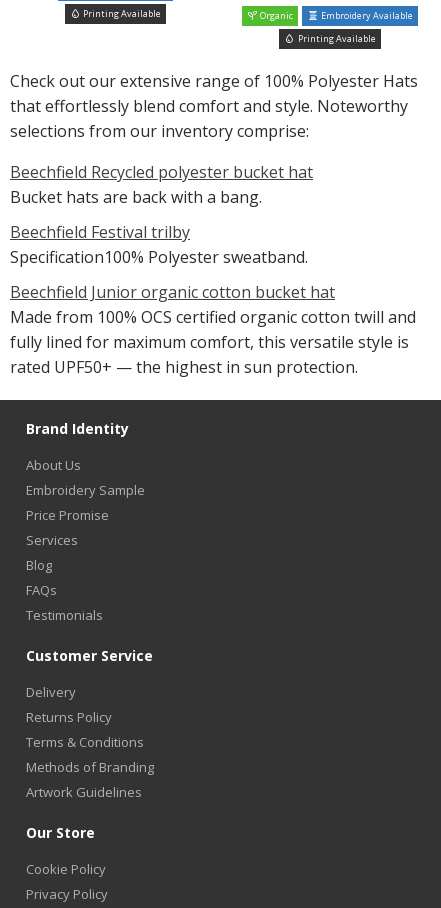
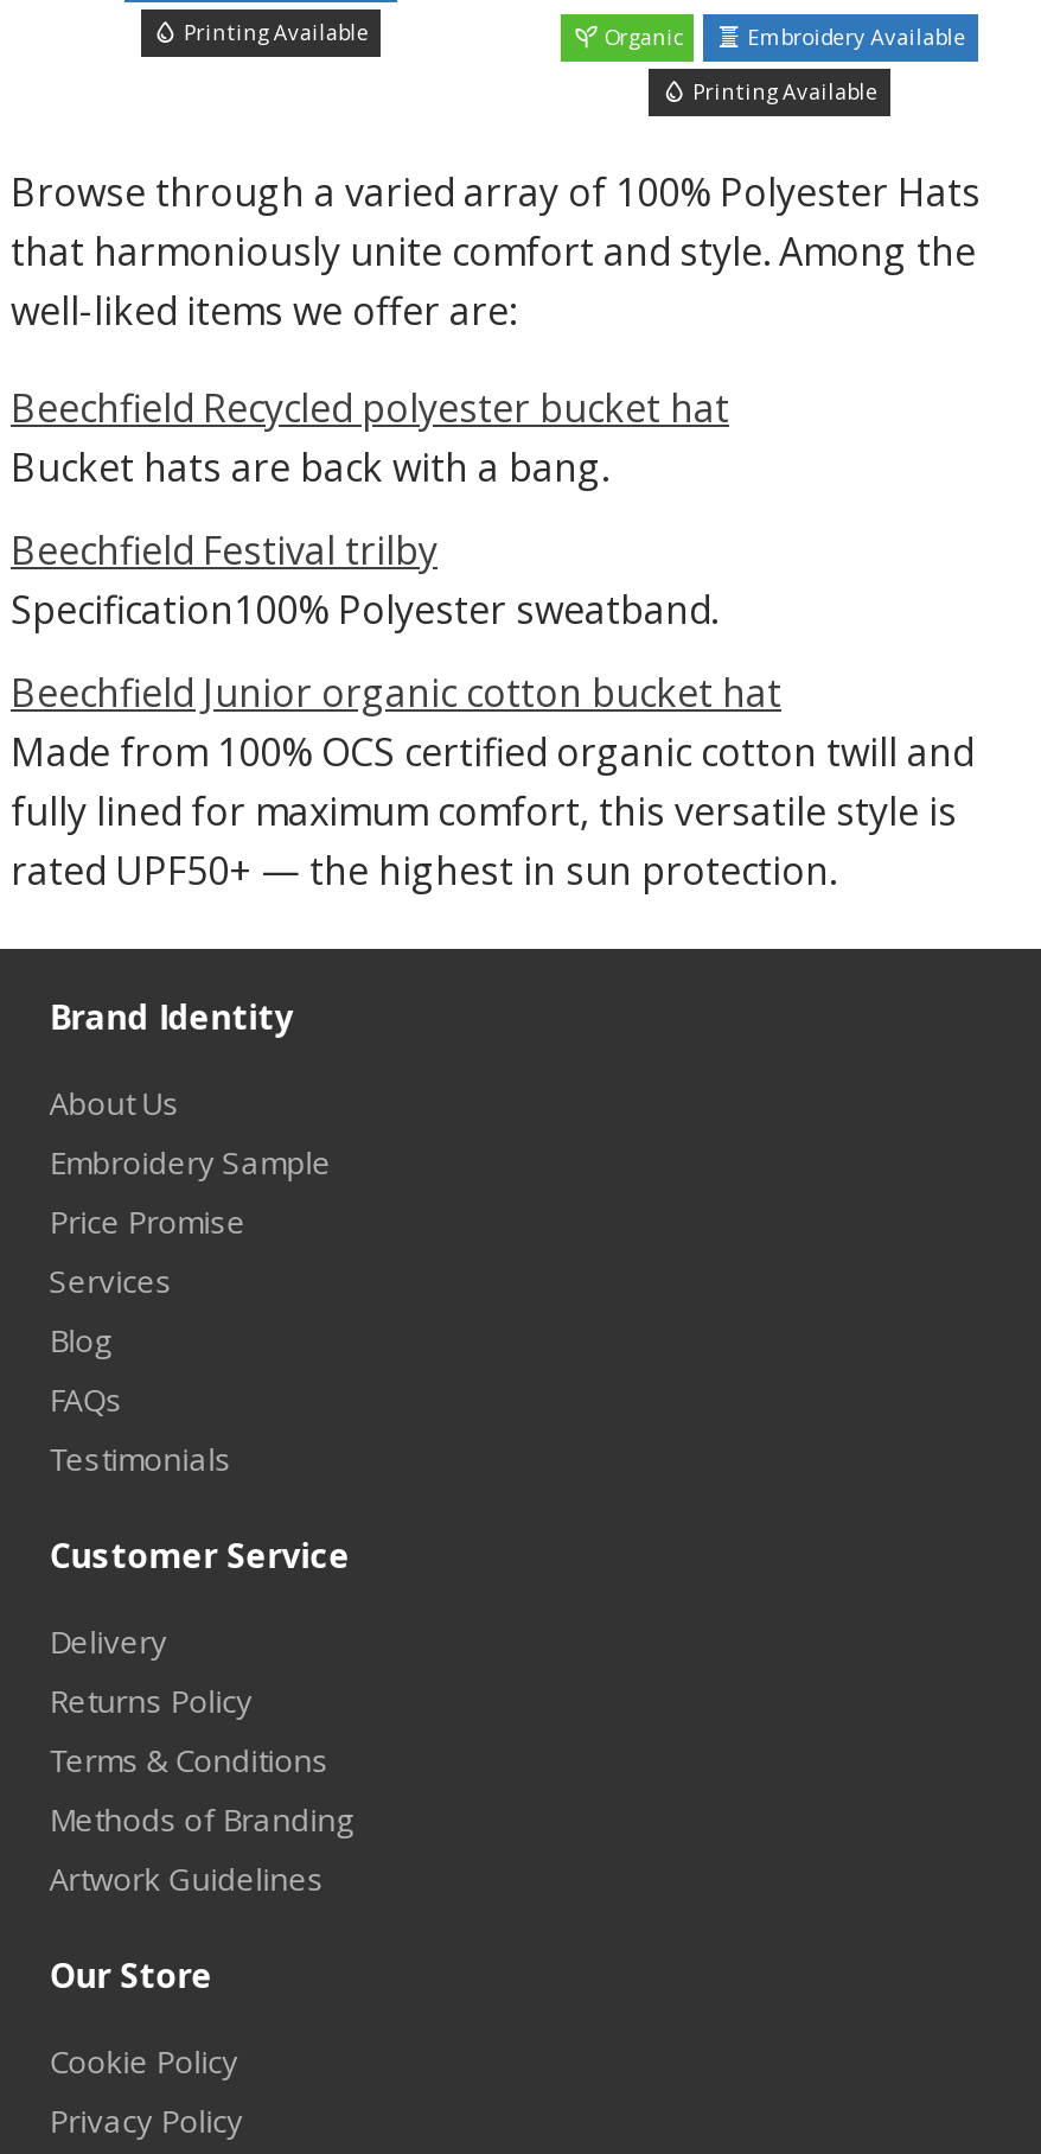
- Check out our extensive range of 100% Polyester Hats
- that effortlessly blend comfort and style. Noteworthy
- selections from our inventory comprise:
+ Browse through a varied array of 100% Polyester Hats
+ that harmoniously unite comfort and style. Among the
+ well-liked items we offer are:
